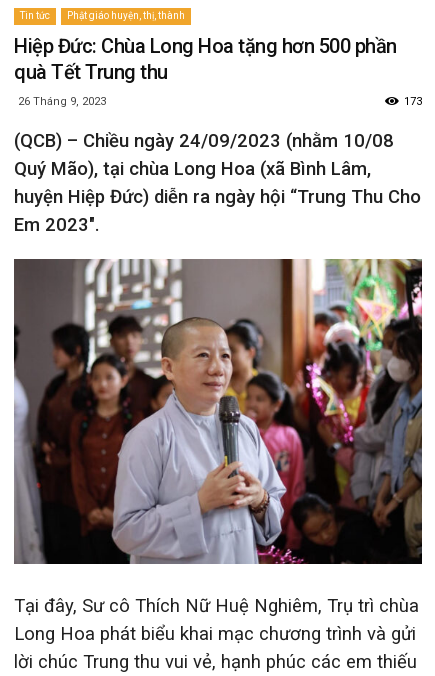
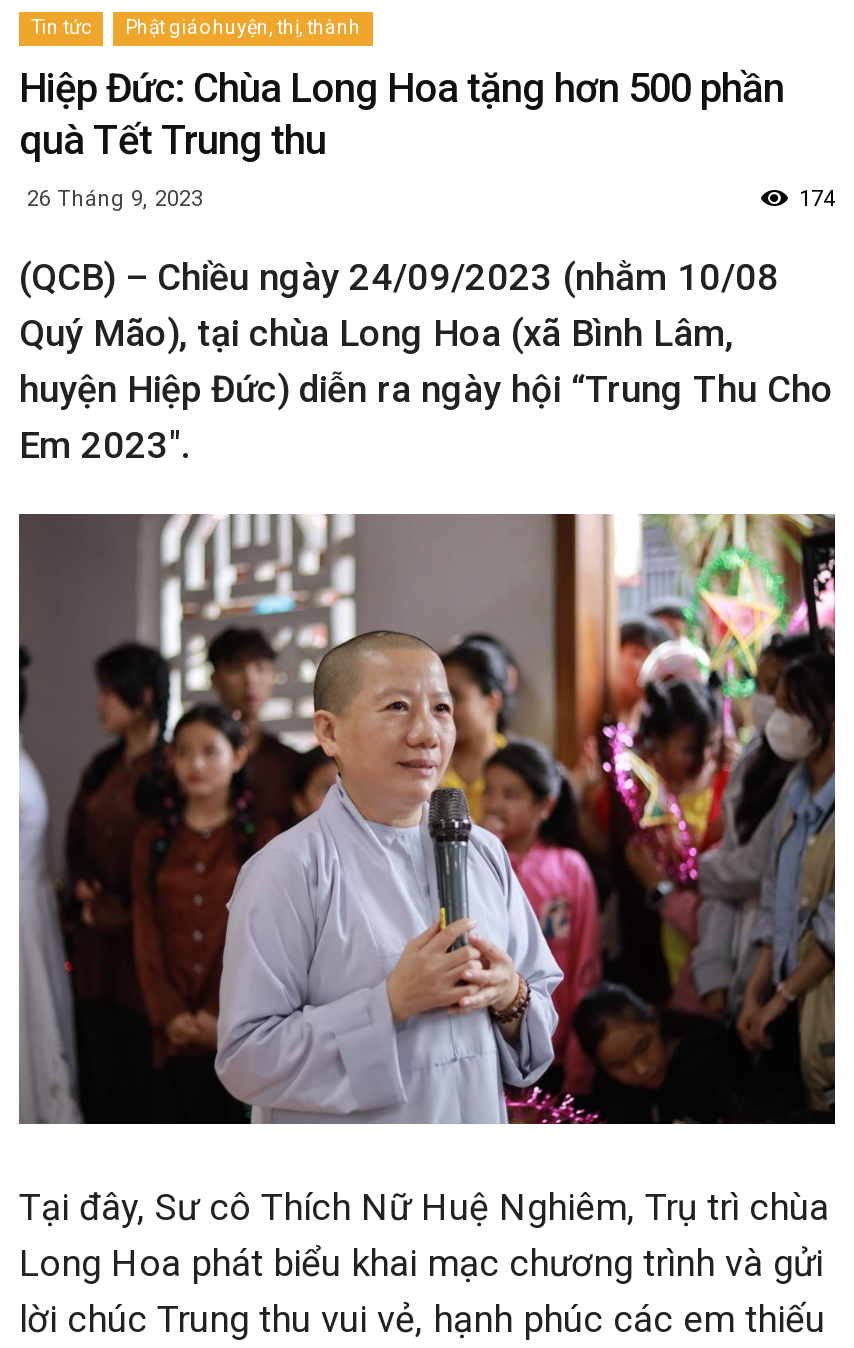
- 173
+ 174
